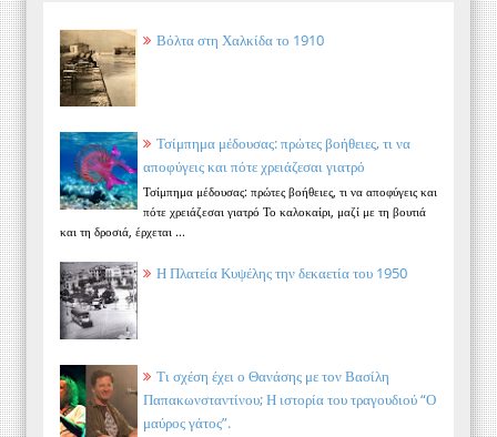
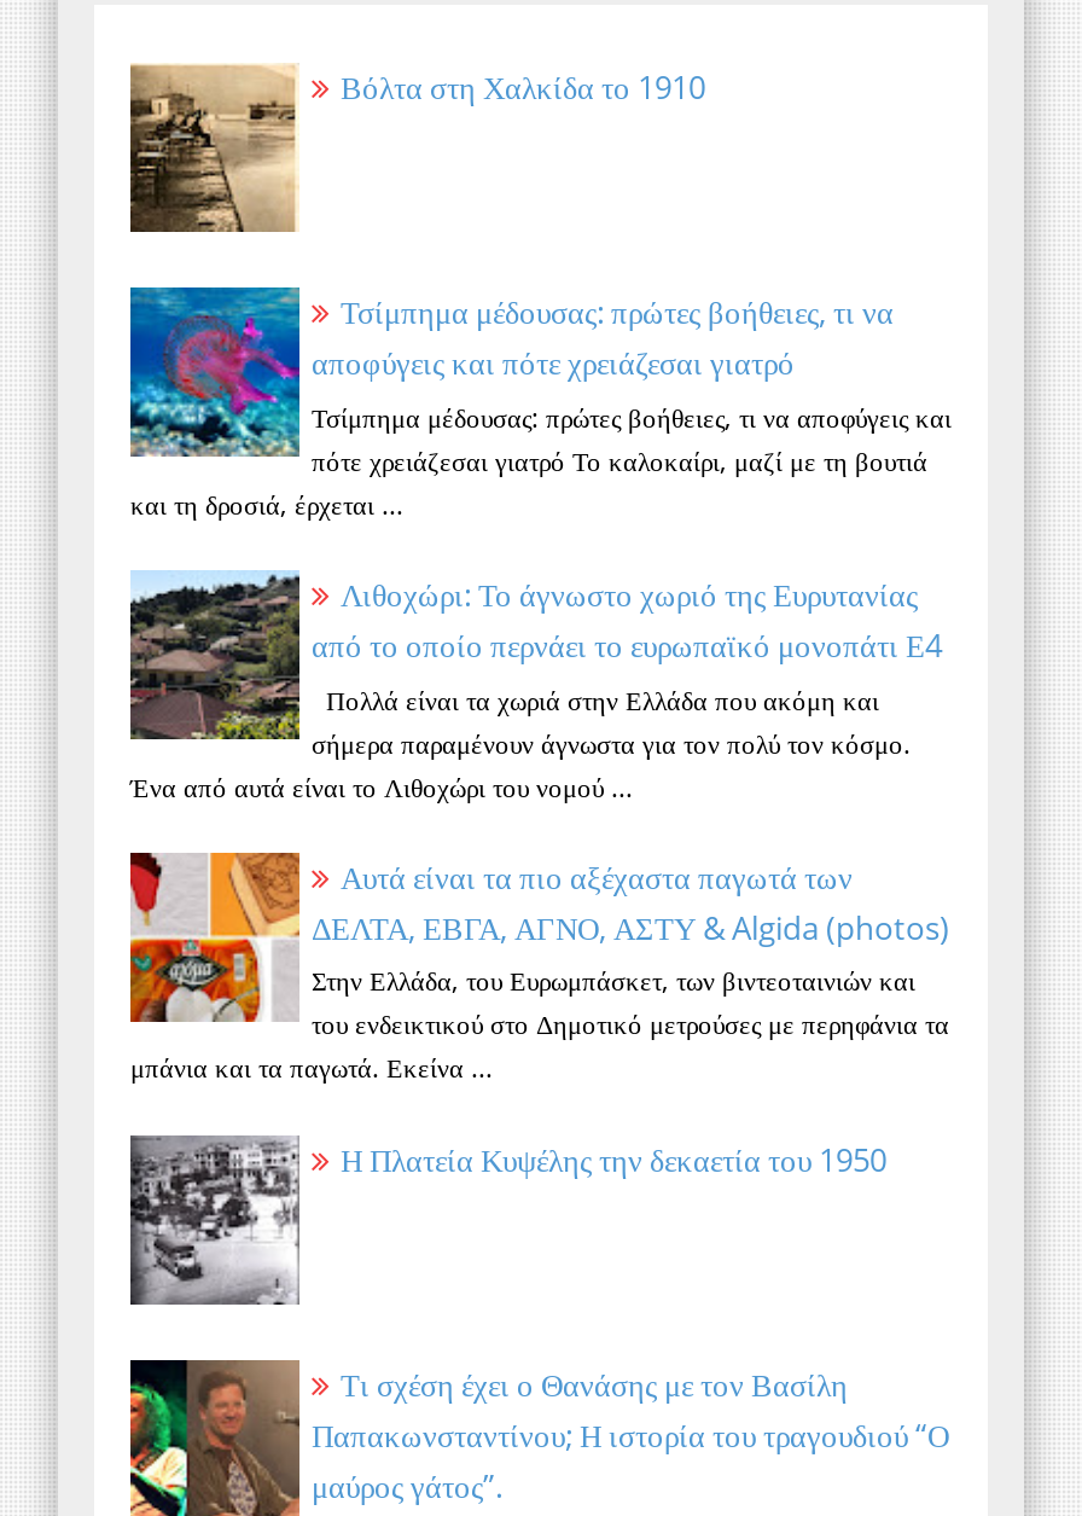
+ [image]

+ [image]
+ Λιθοχώρι: Το άγνωστο χωριό της Ευρυτανίας
+ από το οποίο περνάει το ευρωπαϊκό μονοπάτι Ε4
+ Πολλά είναι τα χωριά στην Ελλάδα που ακόμη και
+ σήμερα παραμένουν άγνωστα για τον πολύ τον κόσμο.
+ Ένα από αυτά είναι το Λιθοχώρι του νομού ...
+ Αυτά είναι τα πιο αξέχαστα παγωτά των
+ ΔΕΛΤΑ, ΕΒΓΑ, ΑΓΝΟ, ΑΣΤΥ & Algida (photos)
+ Στην Ελλάδα, του Ευρωμπάσκετ, των βιντεοταινιών και
+ του ενδεικτικού στο Δημοτικό μετρούσες με περηφάνια τα
+ μπάνια και τα παγωτά. Εκείνα ...
